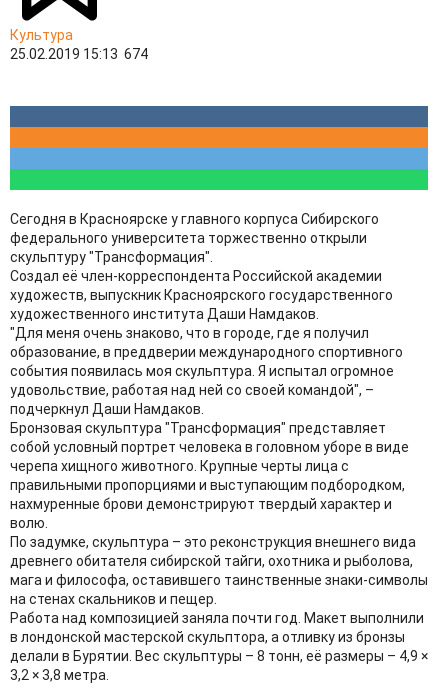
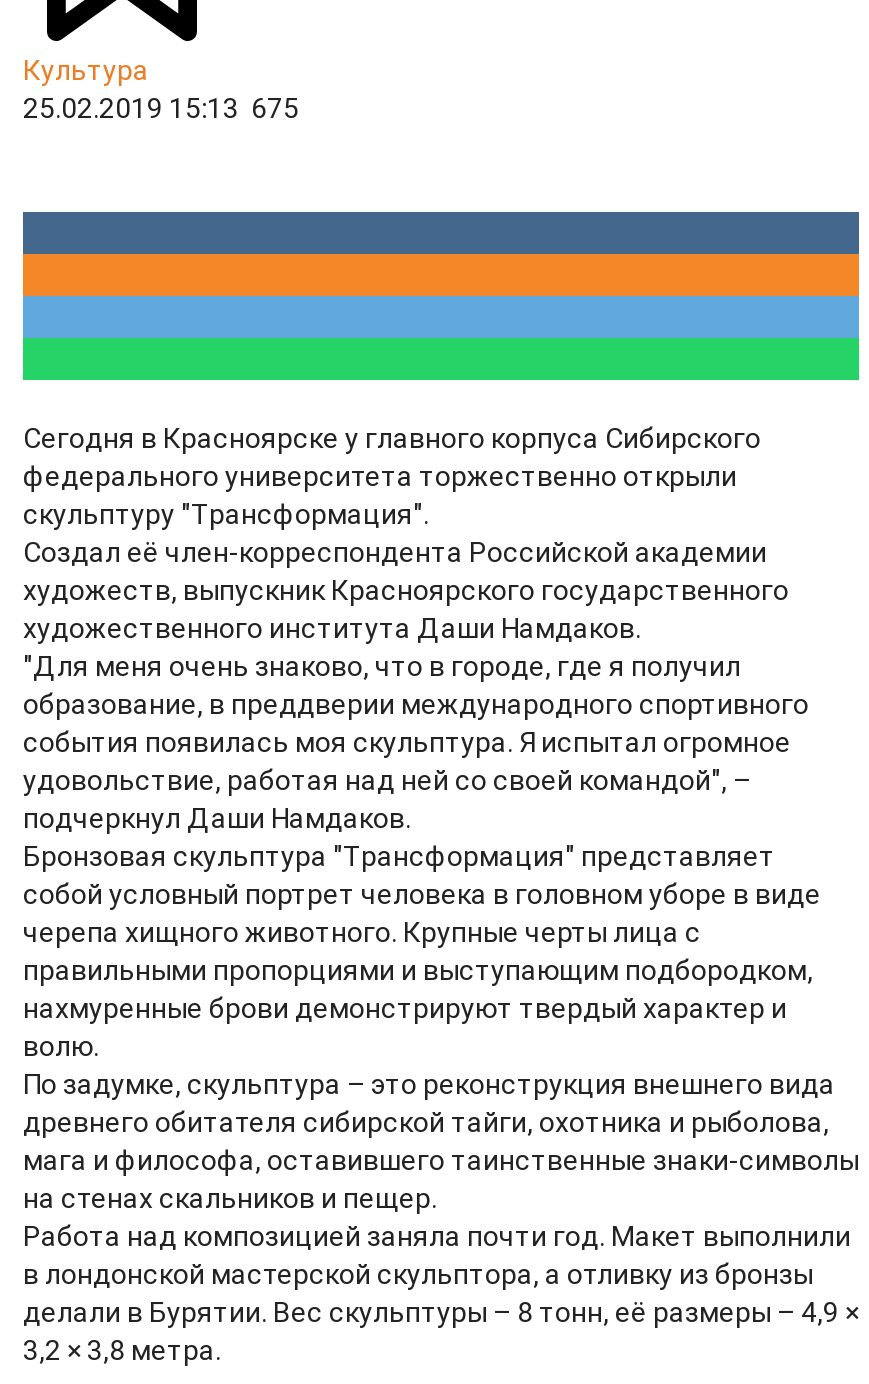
- 25.02.2019 15:13 674
+ 25.02.2019 15:13 675
